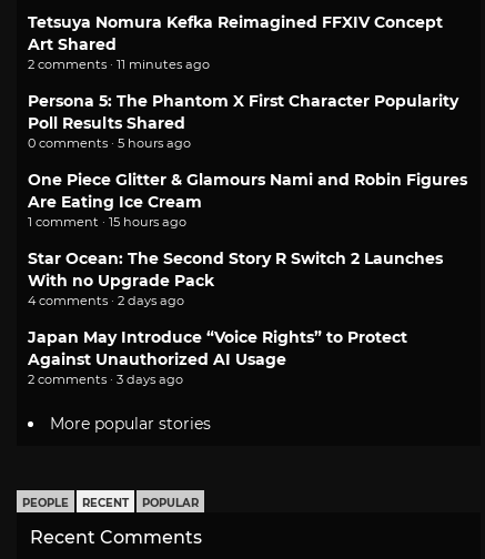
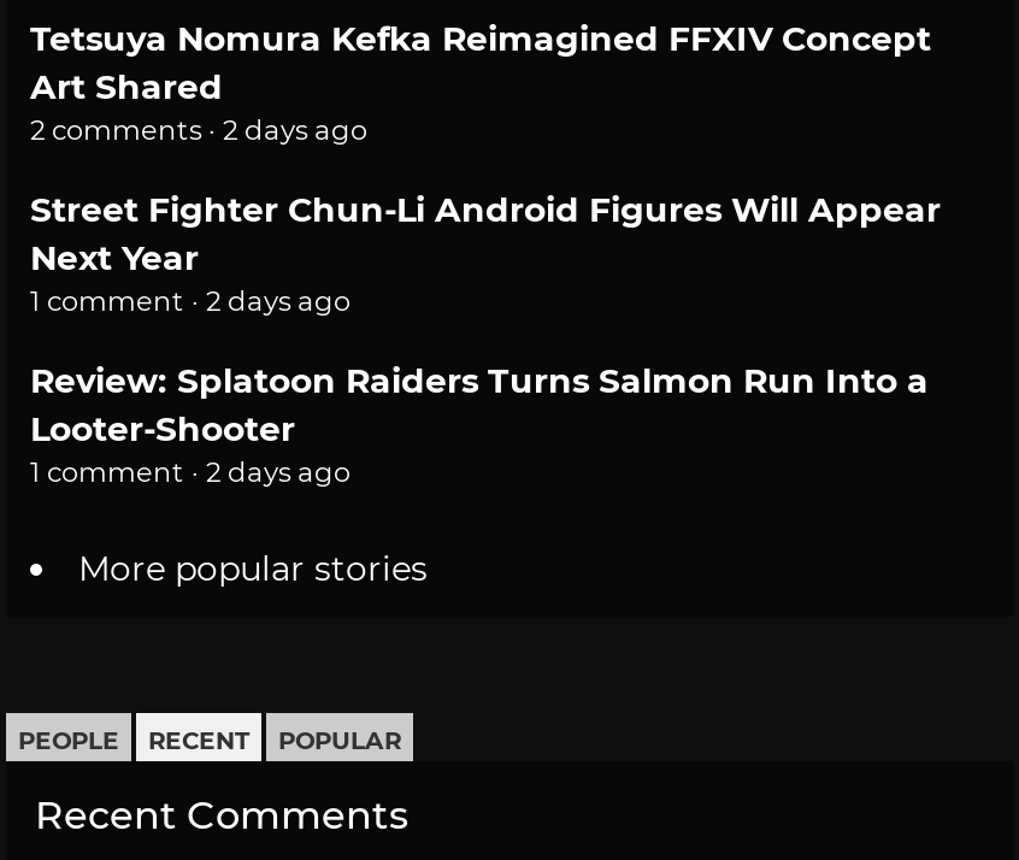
- 2 comments · 11 minutes ago
- Persona 5: The Phantom X First Character Popularity
- Poll Results Shared
- 0 comments · 5 hours ago
- One Piece Glitter & Glamours Nami and Robin Figures
- Are Eating Ice Cream
- 1 comment · 15 hours ago
- Star Ocean: The Second Story R Switch 2 Launches
- With no Upgrade Pack
- 4 comments · 2 days ago
- Japan May Introduce “Voice Rights” to Protect
- Against Unauthorized AI Usage
- 2 comments · 3 days ago
+ 2 comments · 2 days ago
+ Street Fighter Chun-Li Android Figures Will Appear
+ Next Year
+ 1 comment · 2 days ago
+ Review: Splatoon Raiders Turns Salmon Run Into a
+ Looter-Shooter
+ 1 comment · 2 days ago
